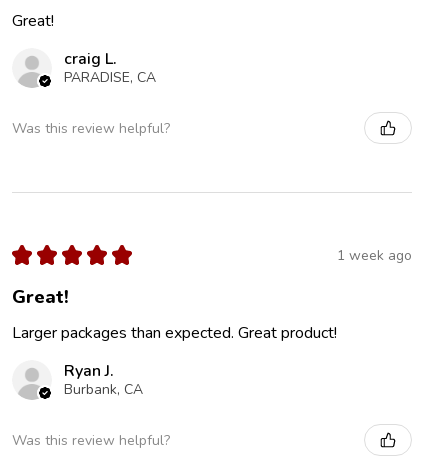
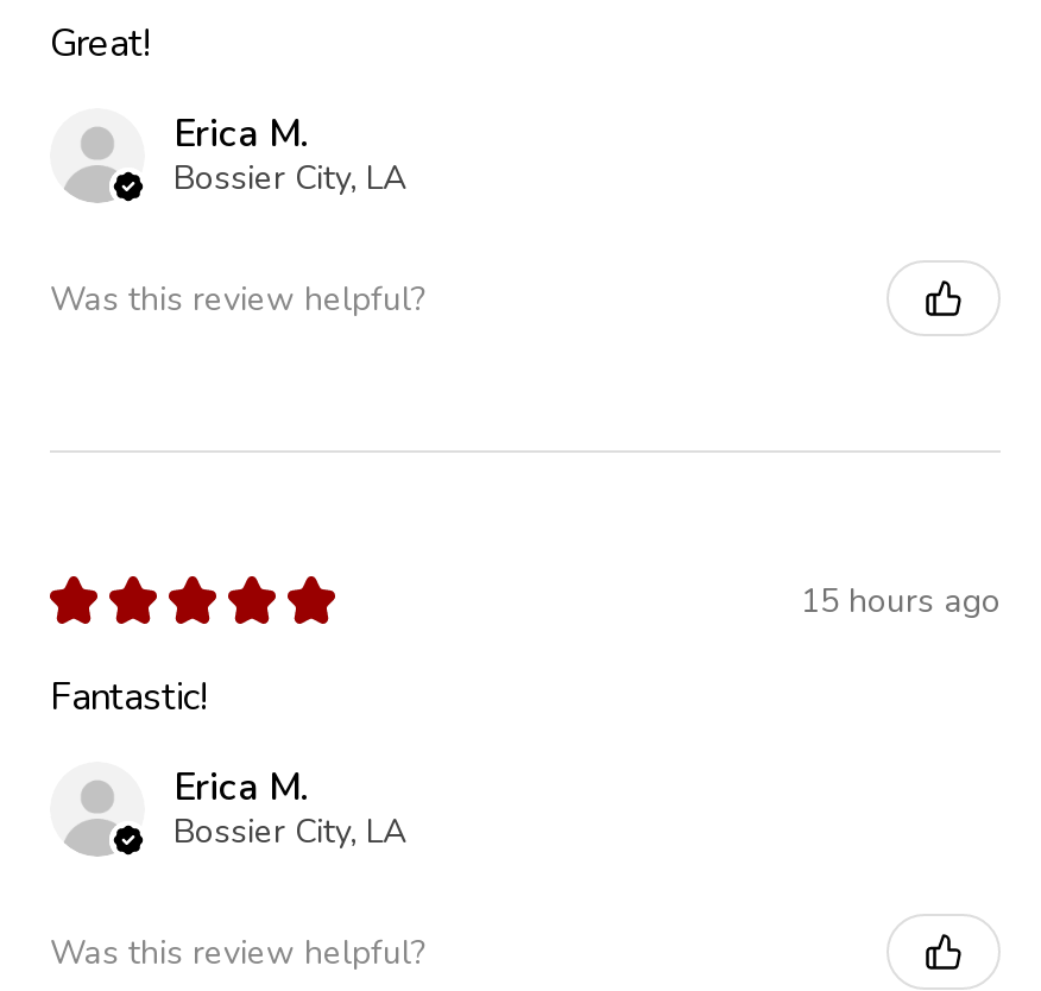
- craig L.
- PARADISE, CA
+ Erica M.
+ Bossier City, LA

- 1 week ago
- Great!
- Larger packages than expected. Great product!
- Ryan J.
- Burbank, CA
+ 15 hours ago
+ Fantastic!
+ Erica M.
+ Bossier City, LA
